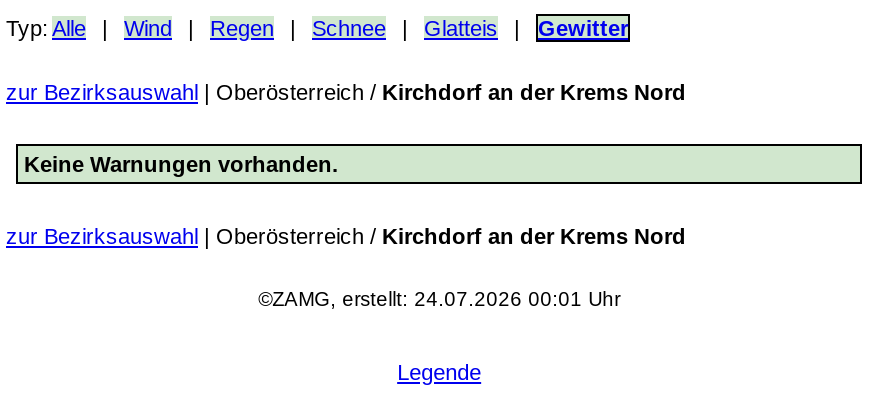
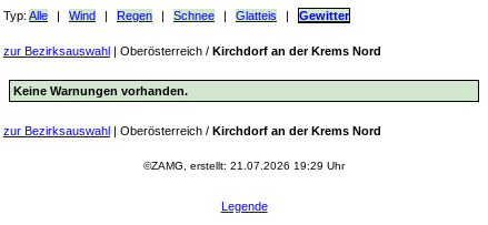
- ©ZAMG, erstellt: 24.07.2026 00:01 Uhr
+ ©ZAMG, erstellt: 21.07.2026 19:29 Uhr
